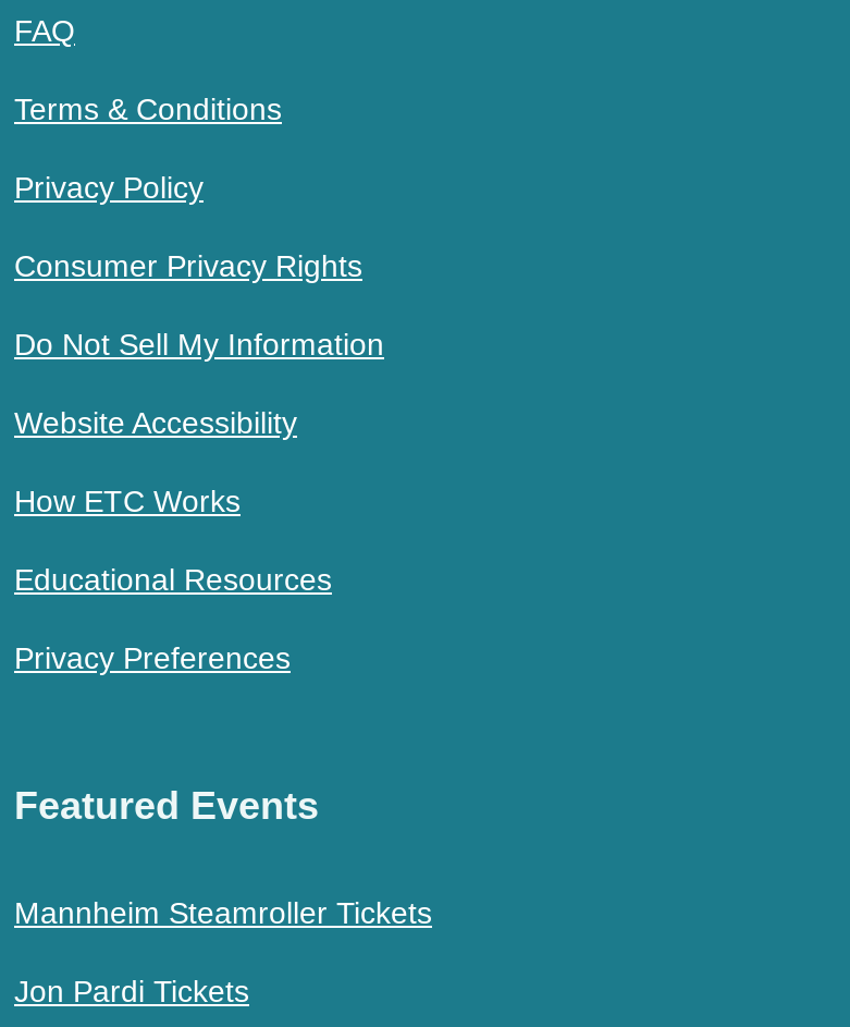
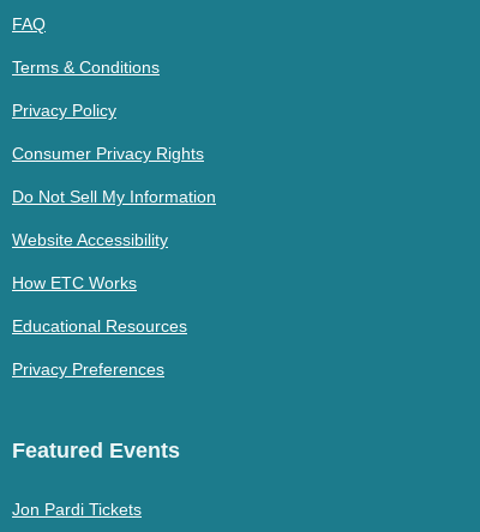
- Mannheim Steamroller Tickets
